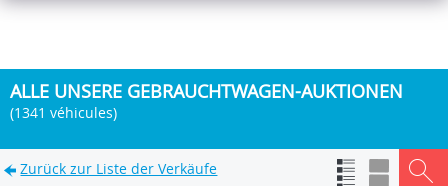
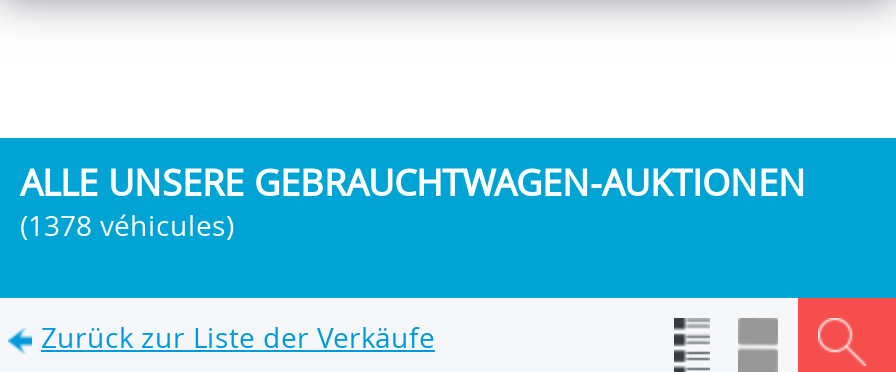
- (1341 véhicules)
+ (1378 véhicules)
